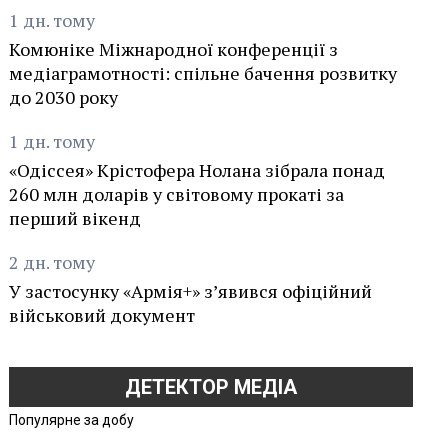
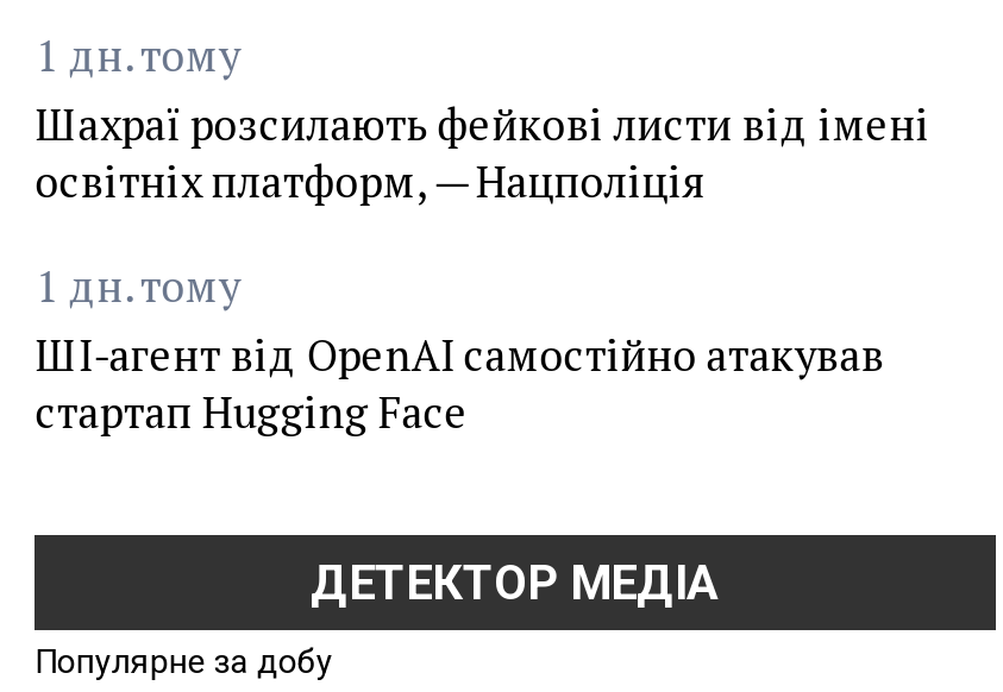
- Комюніке Міжнародної конференції з
- медіаграмотності: спільне бачення розвитку
- до 2030 року
+ Шахраї розсилають фейкові листи від імені
+ освітніх платформ, — Нацполіція

- «Одіссея» Крістофера Нолана зібрала понад
- 260 млн доларів у світовому прокаті за
- перший вікенд
- 2 дн. тому
- У застосунку «Армія+» зʼявився офіційний
- військовий документ
+ ШІ-агент від OpenAI самостійно атакував
+ стартап Hugging Face
